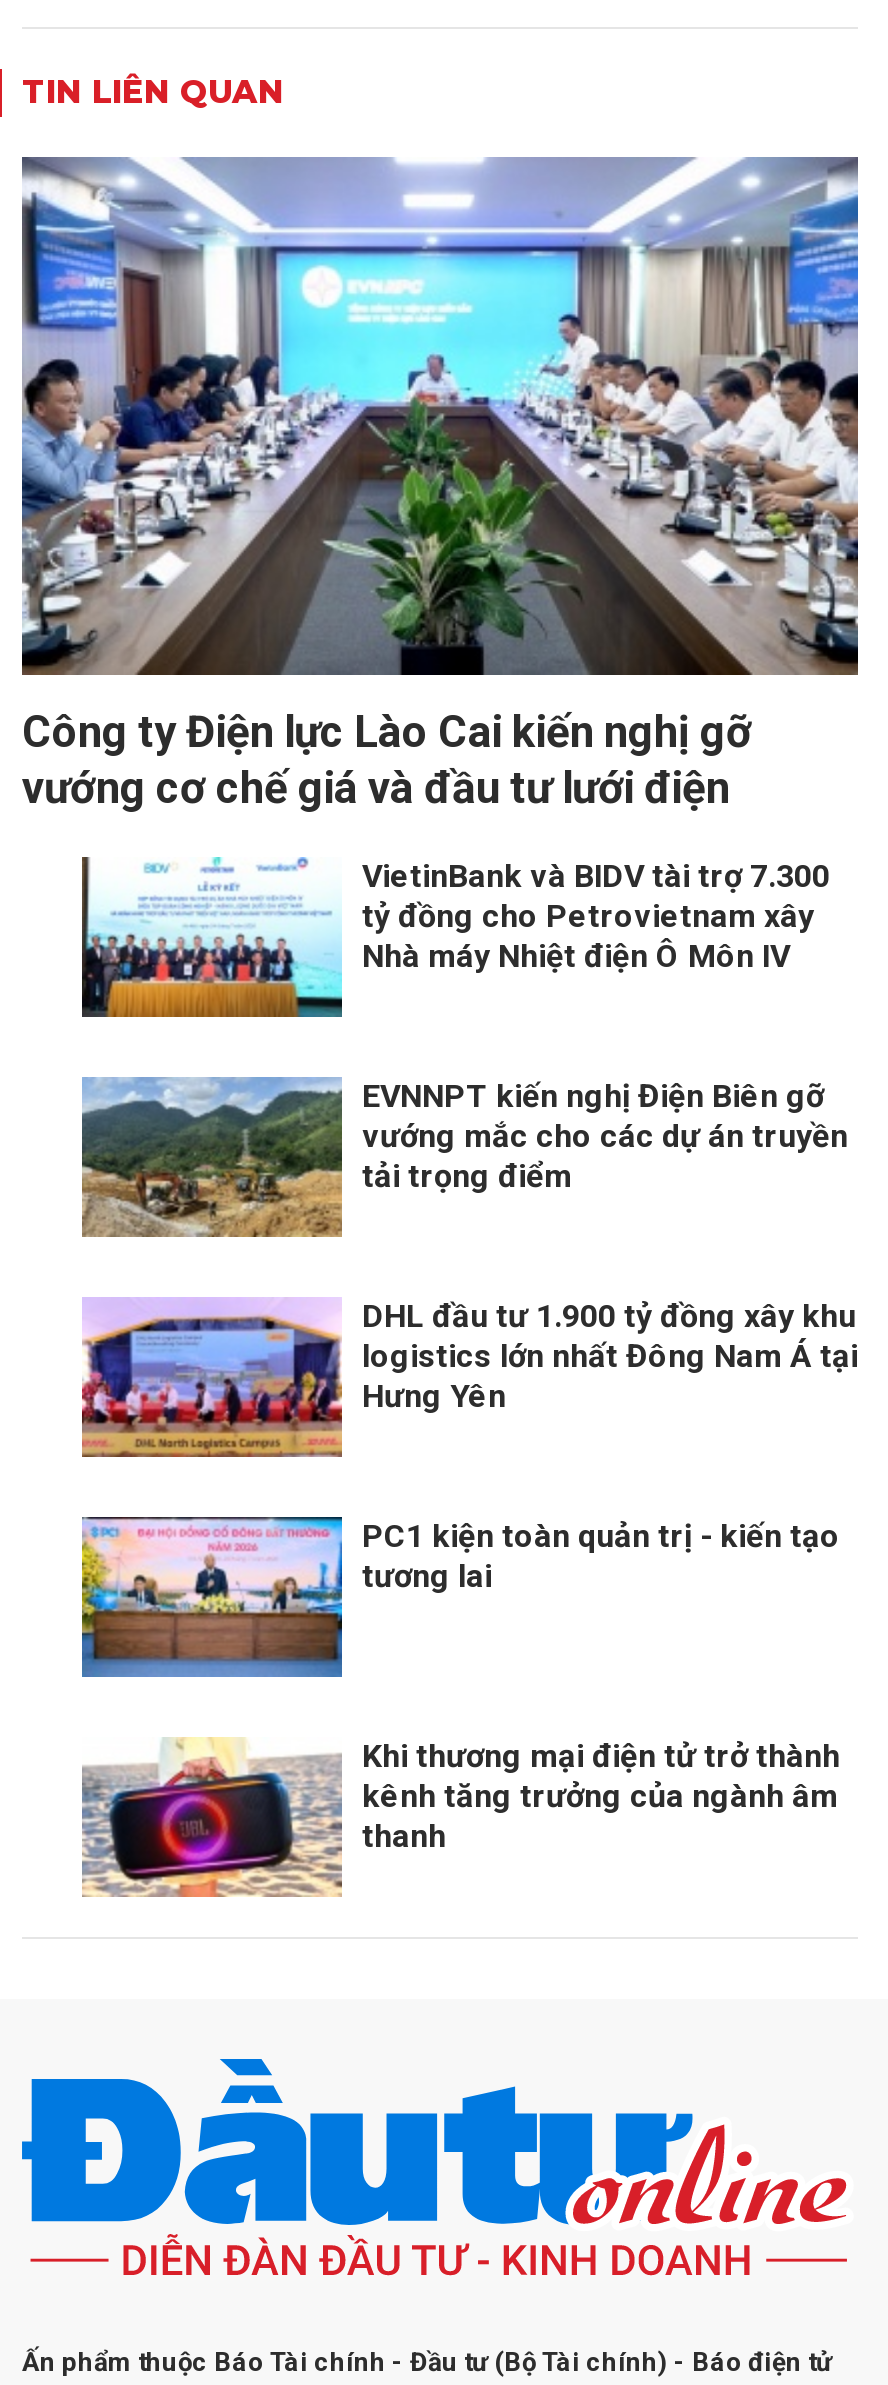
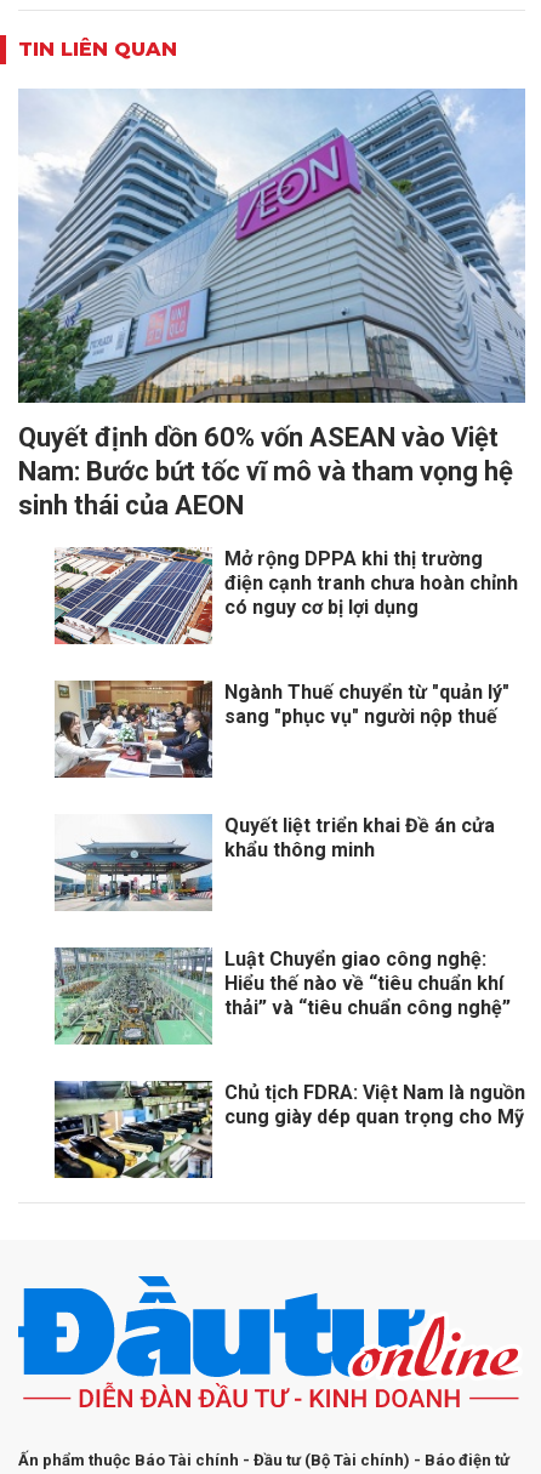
- [image]
- Công ty Điện lực Lào Cai kiến nghị gỡ
- vướng cơ chế giá và đầu tư lưới điện
+ [image]
+ Quyết định dồn 60% vốn ASEAN vào Việt
+ Nam: Bước bứt tốc vĩ mô và tham vọng hệ
+ sinh thái của AEON

- [image]
- VietinBank và BIDV tài trợ 7.300
- tỷ đồng cho Petrovietnam xây
- Nhà máy Nhiệt điện Ô Môn IV
+ [image]
+ Mở rộng DPPA khi thị trường
+ điện cạnh tranh chưa hoàn chỉnh
+ có nguy cơ bị lợi dụng

- [image]
- EVNNPT kiến nghị Điện Biên gỡ
- vướng mắc cho các dự án truyền
- tải trọng điểm
+ [image]
+ Ngành Thuế chuyển từ "quản lý"
+ sang "phục vụ" người nộp thuế

- [image]
- DHL đầu tư 1.900 tỷ đồng xây khu
- logistics lớn nhất Đông Nam Á tại
- Hưng Yên
+ [image]
+ Quyết liệt triển khai Đề án cửa
+ khẩu thông minh

- [image]
- PC1 kiện toàn quản trị - kiến tạo
- tương lai
+ [image]
+ Luật Chuyển giao công nghệ:
+ Hiểu thế nào về “tiêu chuẩn khí
+ thải” và “tiêu chuẩn công nghệ”

- [image]
- Khi thương mại điện tử trở thành
- kênh tăng trưởng của ngành âm
- thanh
+ [image]
+ Chủ tịch FDRA: Việt Nam là nguồn
+ cung giày dép quan trọng cho Mỹ
